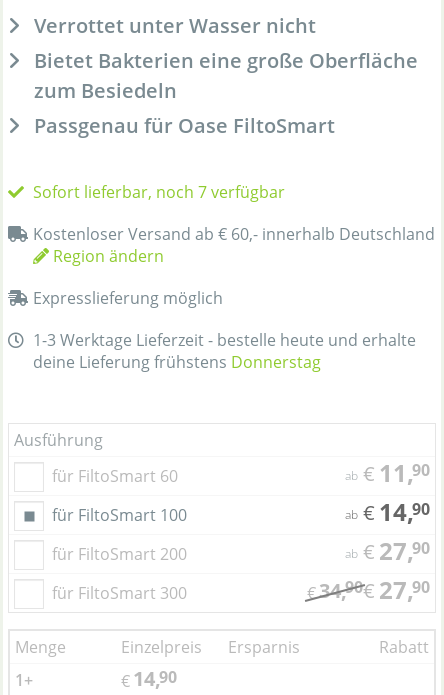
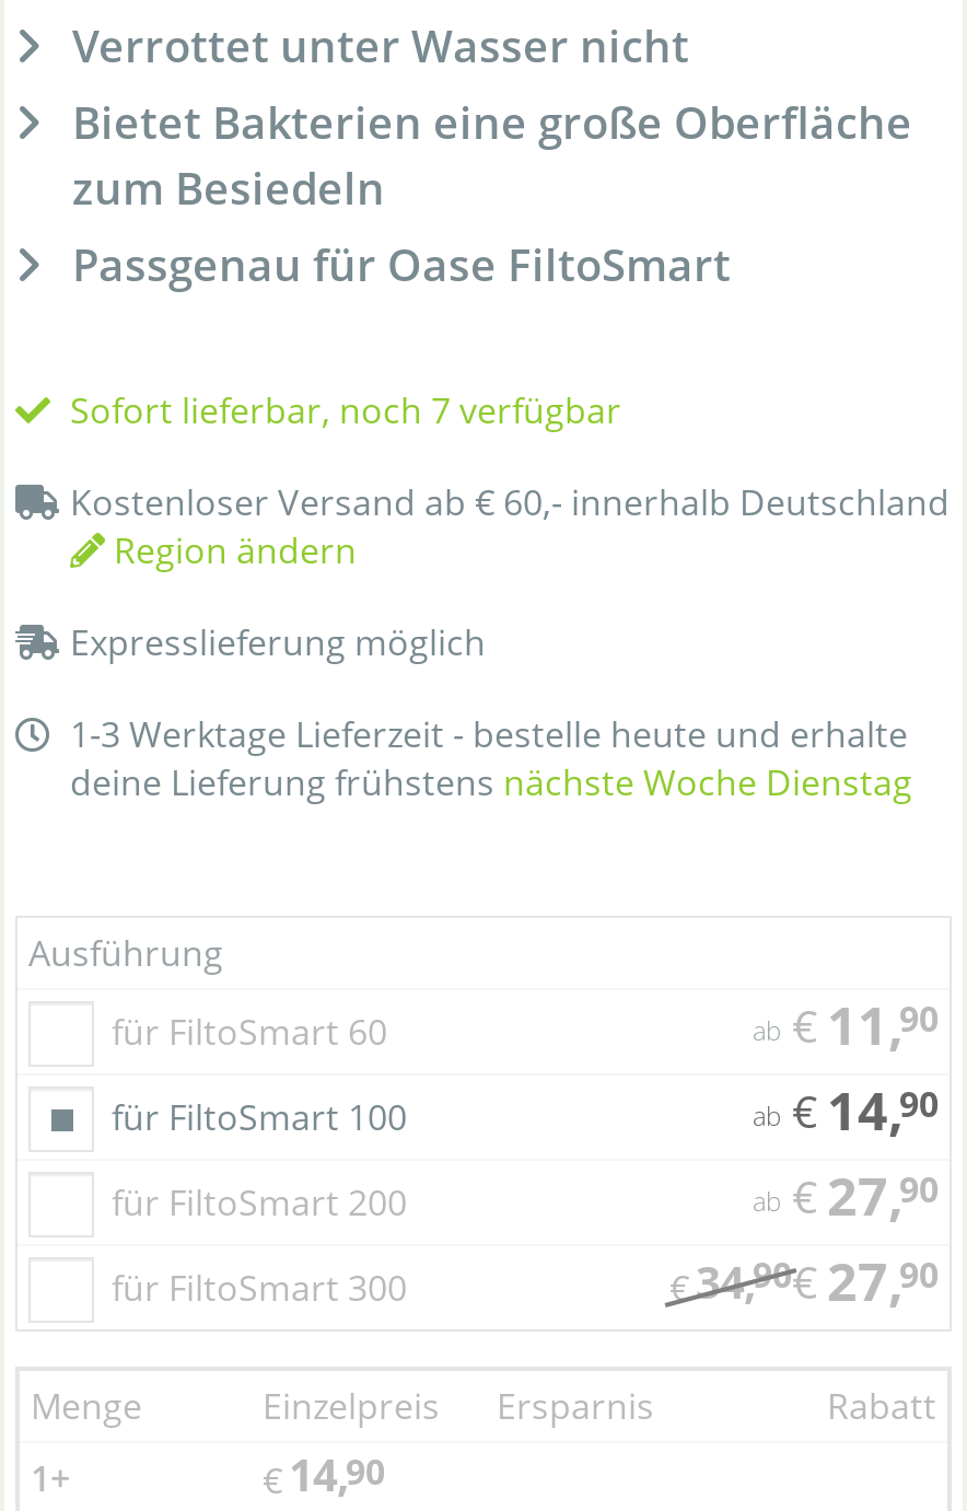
- deine Lieferung frühstens Donnerstag
+ deine Lieferung frühstens nächste Woche Dienstag
